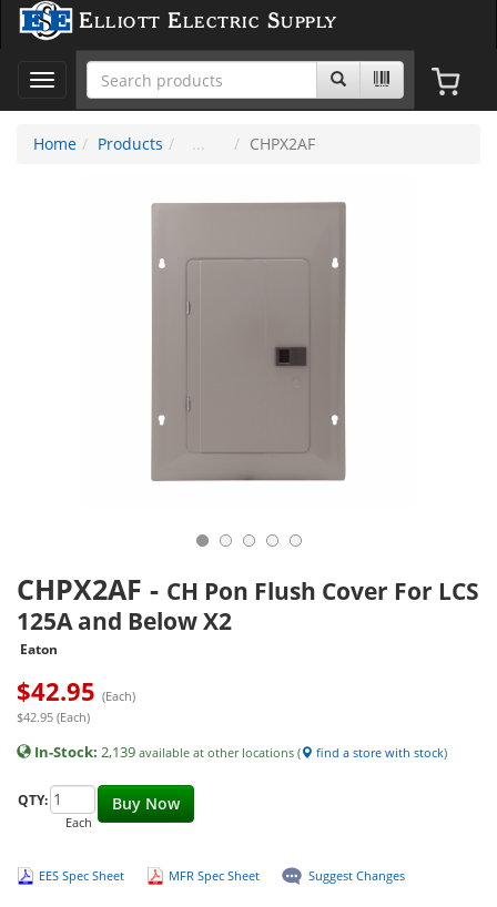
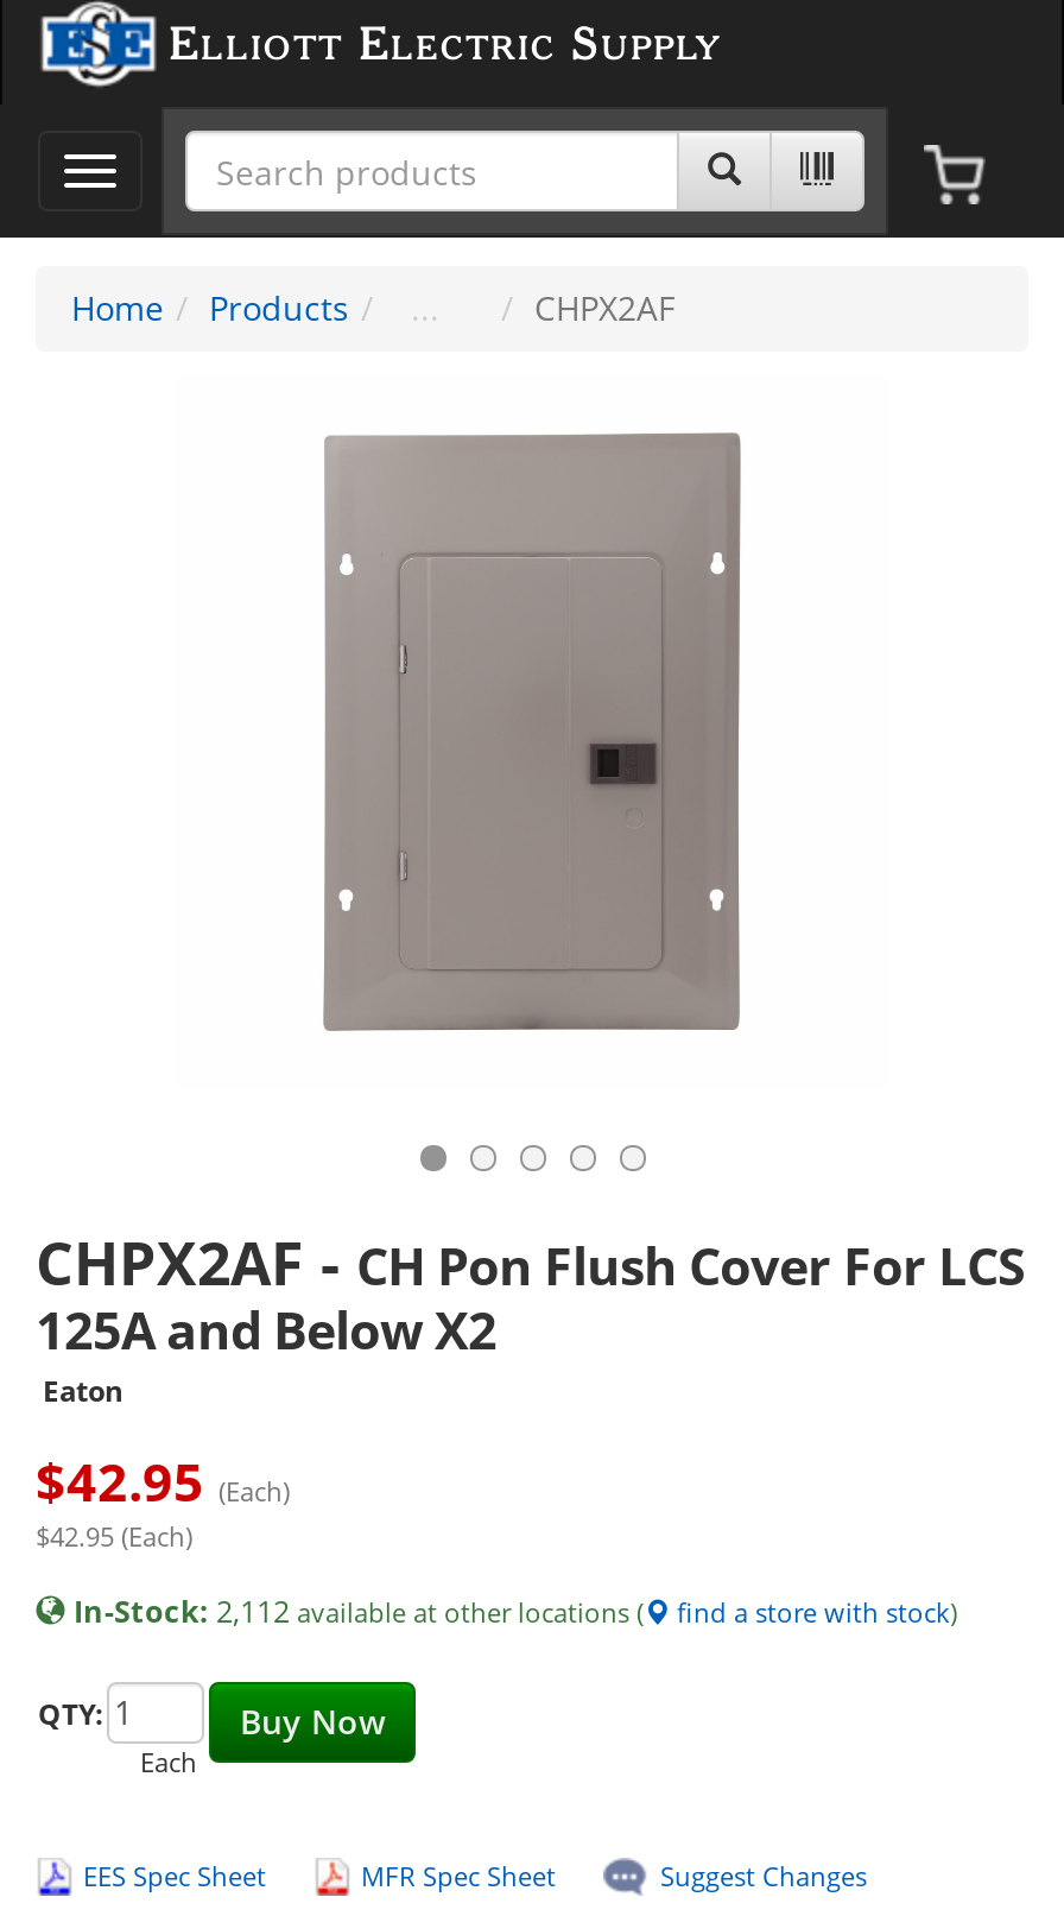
- In-Stock: 2,139 available at other locations (
+ In-Stock: 2,112 available at other locations (
